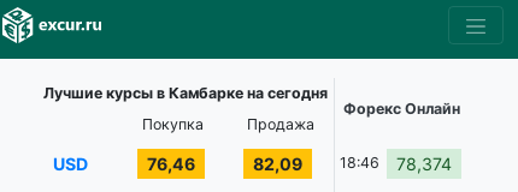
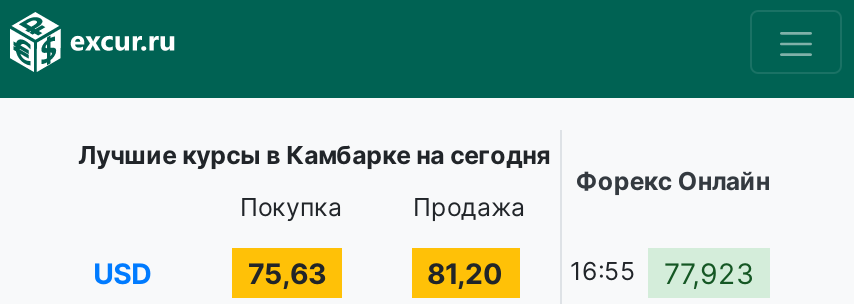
- 76,46
+ 75,63

- 82,09
+ 81,20

- 18:46
+ 16:55

- 78,374
+ 77,923
